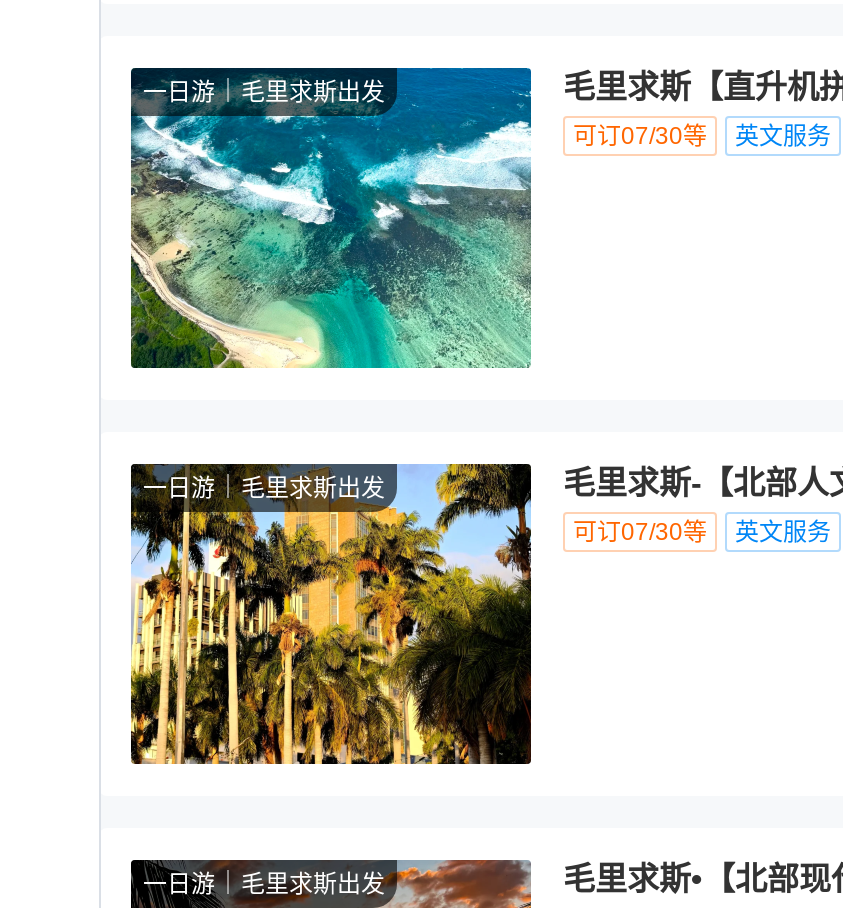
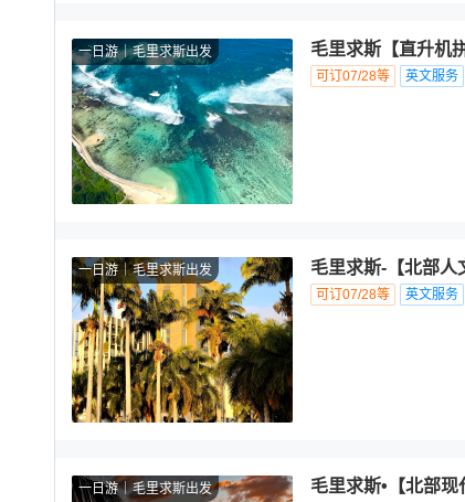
- 可订07/30等 英文服务
+ 可订07/28等 英文服务

- 可订07/30等 英文服务
+ 可订07/28等 英文服务
